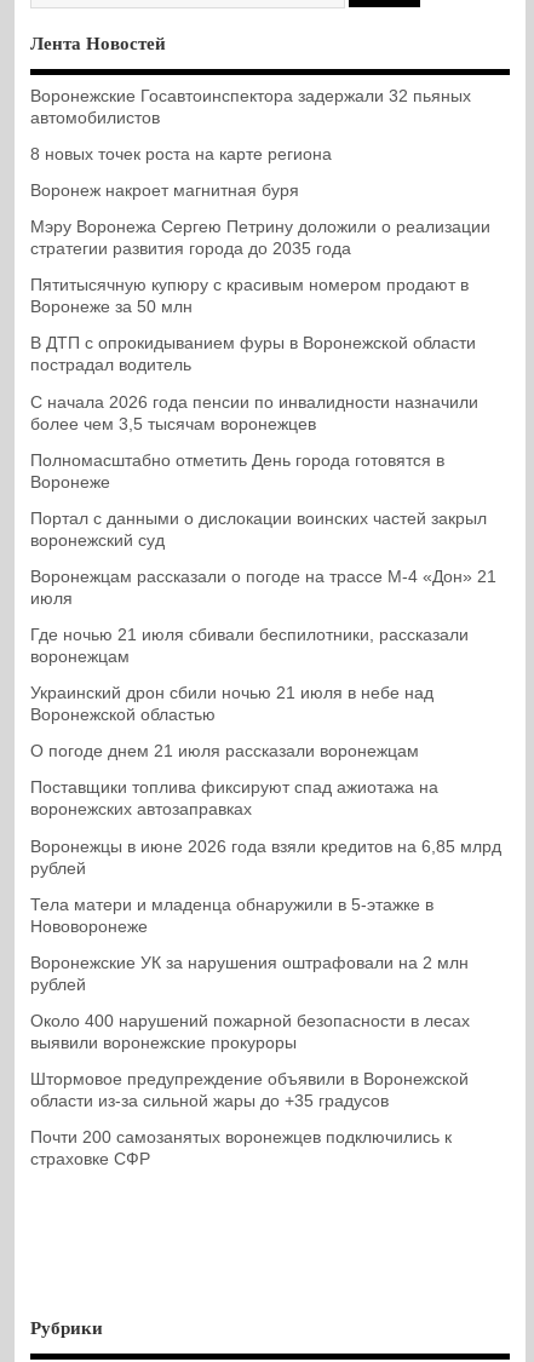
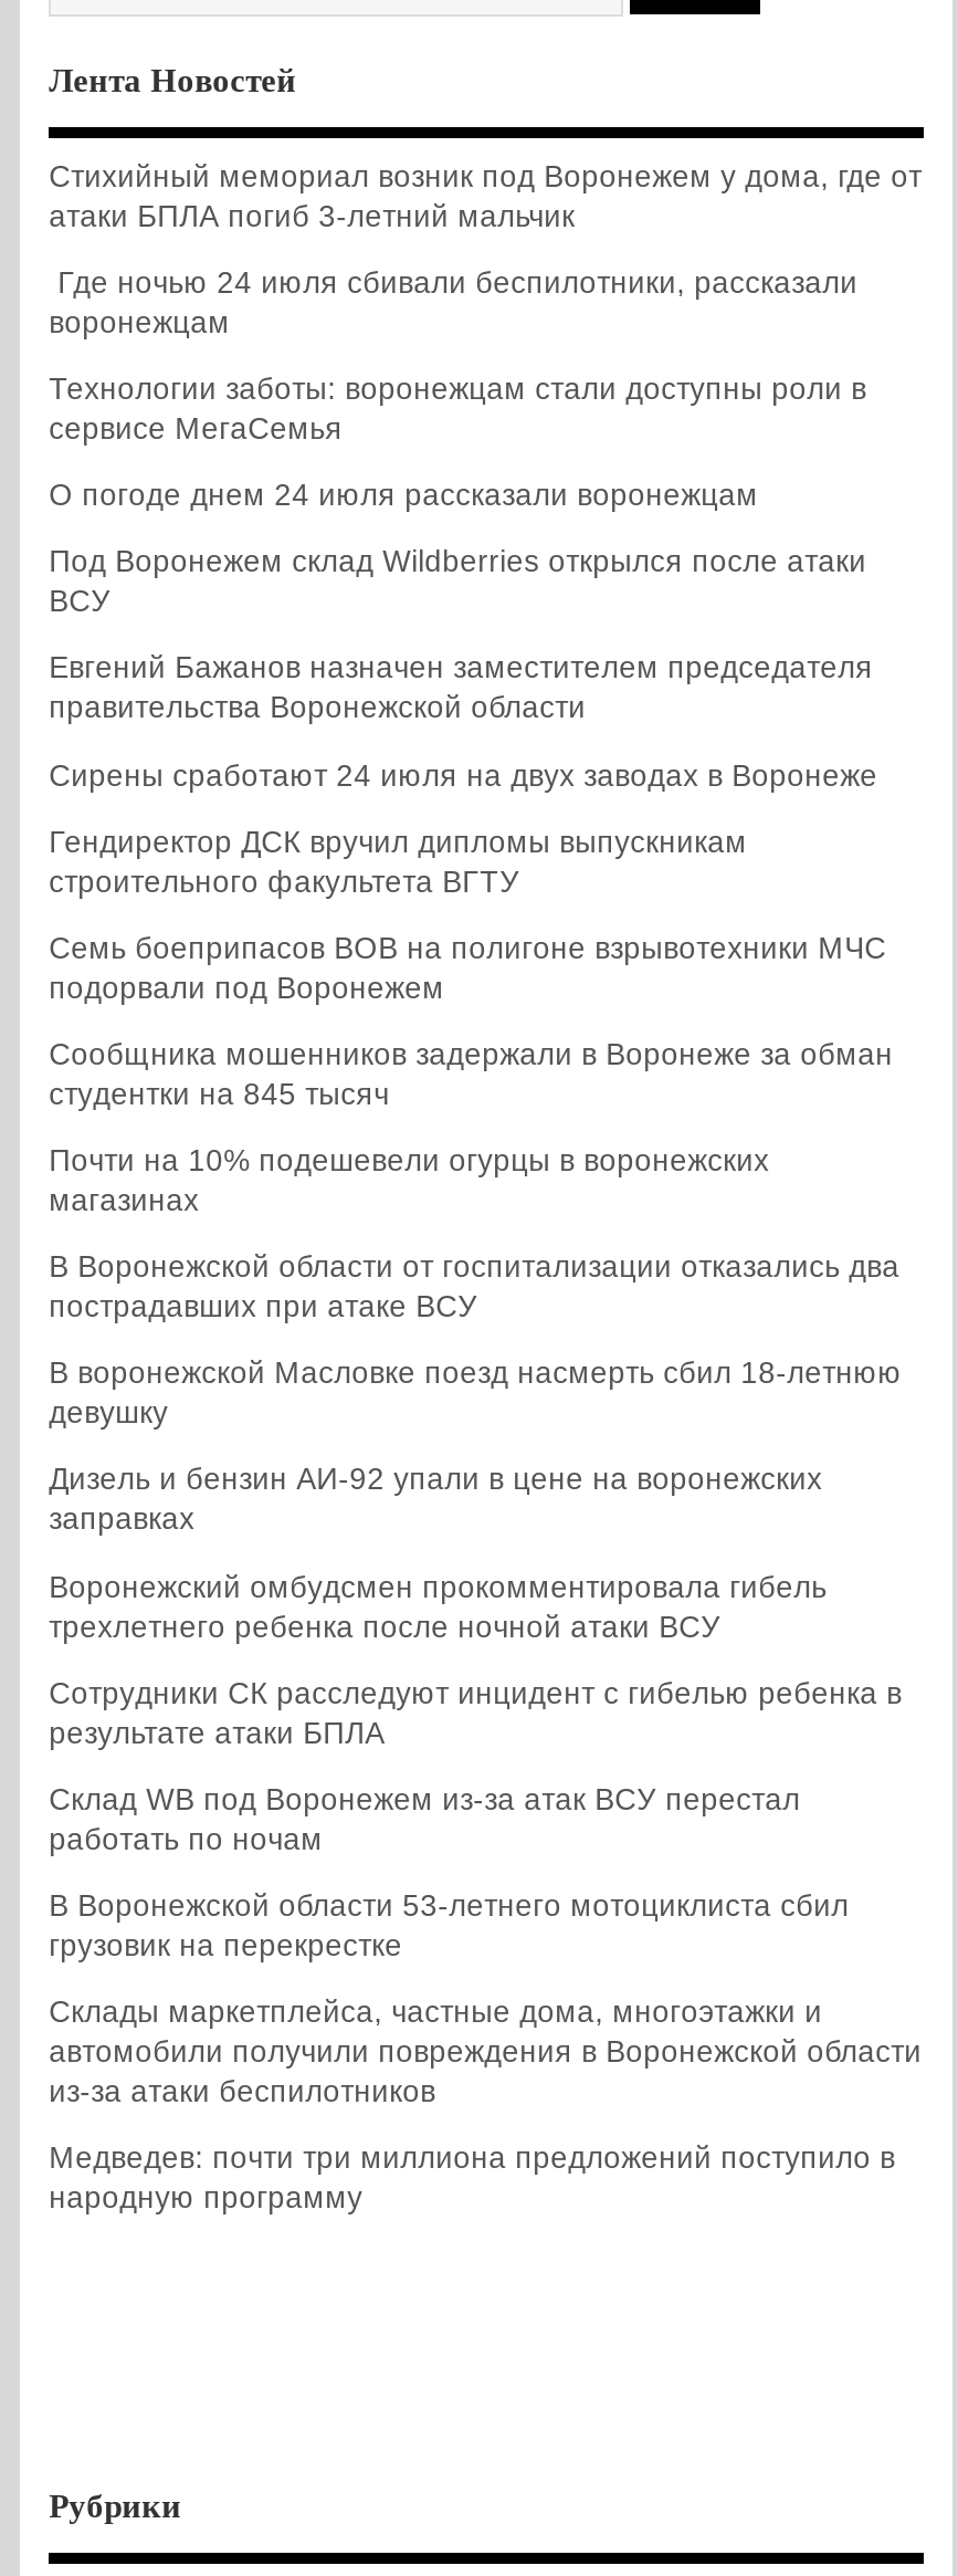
- Воронежские Госавтоинспектора задержали 32 пьяных
- автомобилистов
- 8 новых точек роста на карте региона
- Воронеж накроет магнитная буря
- Мэру Воронежа Сергею Петрину доложили о реализации
- стратегии развития города до 2035 года
- Пятитысячную купюру с красивым номером продают в
- Воронеже за 50 млн
- В ДТП с опрокидыванием фуры в Воронежской области
- пострадал водитель
- С начала 2026 года пенсии по инвалидности назначили
- более чем 3,5 тысячам воронежцев
- Полномасштабно отметить День города готовятся в
- Воронеже
- Портал с данными о дислокации воинских частей закрыл
- воронежский суд
- Воронежцам рассказали о погоде на трассе М-4 «Дон» 21
- июля
- Где ночью 21 июля сбивали беспилотники, рассказали
+ Стихийный мемориал возник под Воронежем у дома, где от
+ атаки БПЛА погиб 3-летний мальчик
+ Где ночью 24 июля сбивали беспилотники, рассказали

moved up: воронежцам

- Украинский дрон сбили ночью 21 июля в небе над
- Воронежской областью
- О погоде днем 21 июля рассказали воронежцам
- Поставщики топлива фиксируют спад ажиотажа на
- воронежских автозаправках
- Воронежцы в июне 2026 года взяли кредитов на 6,85 млрд
- рублей
- Тела матери и младенца обнаружили в 5-этажке в
- Нововоронеже
- Воронежские УК за нарушения оштрафовали на 2 млн
- рублей
- Около 400 нарушений пожарной безопасности в лесах
- выявили воронежские прокуроры
- Штормовое предупреждение объявили в Воронежской
- области из-за сильной жары до +35 градусов
- Почти 200 самозанятых воронежцев подключились к
- страховке СФР
+ Технологии заботы: воронежцам стали доступны роли в
+ сервисе МегаСемья
+ О погоде днем 24 июля рассказали воронежцам
+ Под Воронежем склад Wildberries открылся после атаки
+ ВСУ
+ Евгений Бажанов назначен заместителем председателя
+ правительства Воронежской области
+ Сирены сработают 24 июля на двух заводах в Воронеже
+ Гендиректор ДСК вручил дипломы выпускникам
+ строительного факультета ВГТУ
+ Семь боеприпасов ВОВ на полигоне взрывотехники МЧС
+ подорвали под Воронежем
+ Сообщника мошенников задержали в Воронеже за обман
+ студентки на 845 тысяч
+ Почти на 10% подешевели огурцы в воронежских
+ магазинах
+ В Воронежской области от госпитализации отказались два
+ пострадавших при атаке ВСУ
+ В воронежской Масловке поезд насмерть сбил 18-летнюю
+ девушку
+ Дизель и бензин АИ-92 упали в цене на воронежских
+ заправках
+ Воронежский омбудсмен прокомментировала гибель
+ трехлетнего ребенка после ночной атаки ВСУ
+ Сотрудники СК расследуют инцидент с гибелью ребенка в
+ результате атаки БПЛА
+ Склад WB под Воронежем из-за атак ВСУ перестал
+ работать по ночам
+ В Воронежской области 53-летнего мотоциклиста сбил
+ грузовик на перекрестке
+ Склады маркетплейса, частные дома, многоэтажки и
+ автомобили получили повреждения в Воронежской области
+ из-за атаки беспилотников
+ Медведев: почти три миллиона предложений поступило в
+ народную программу
